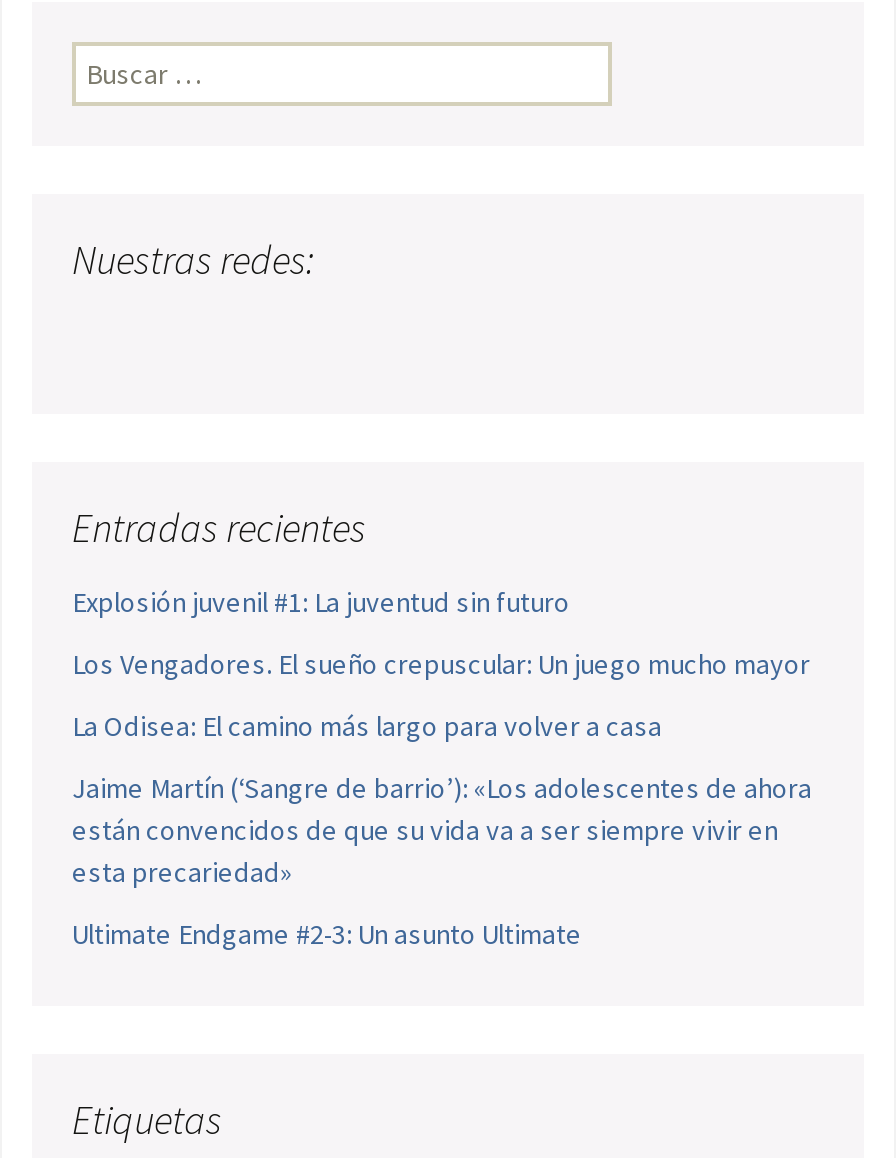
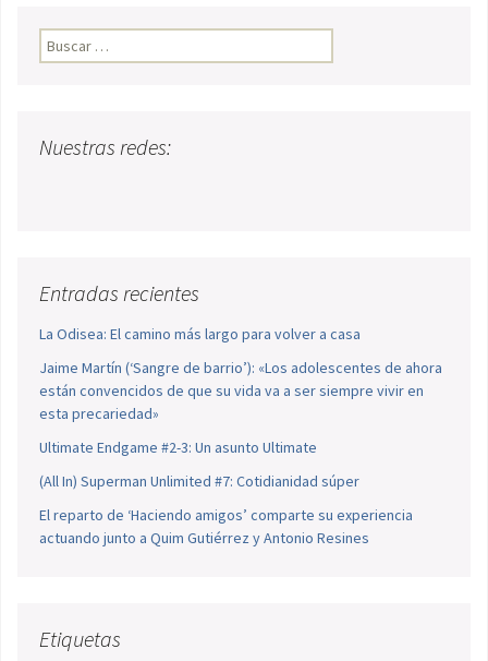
- Explosión juvenil #1: La juventud sin futuro
- Los Vengadores. El sueño crepuscular: Un juego mucho mayor

moved up: La Odisea: El camino más largo para volver a casa | Jaime Martín (‘Sangre de barrio’): «Los adolescentes de ahora | están convencidos de que su vida va a ser siempre vivir en | esta precariedad» | Ultimate Endgame #2-3: Un asunto Ultimate

+ (All In) Superman Unlimited #7: Cotidianidad súper
+ El reparto de ‘Haciendo amigos’ comparte su experiencia
+ actuando junto a Quim Gutiérrez y Antonio Resines
